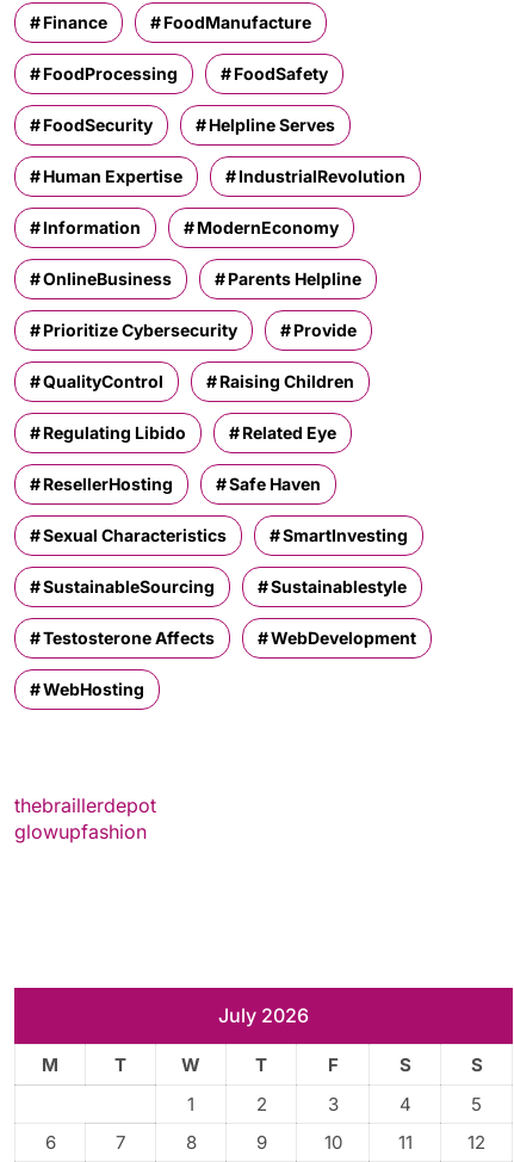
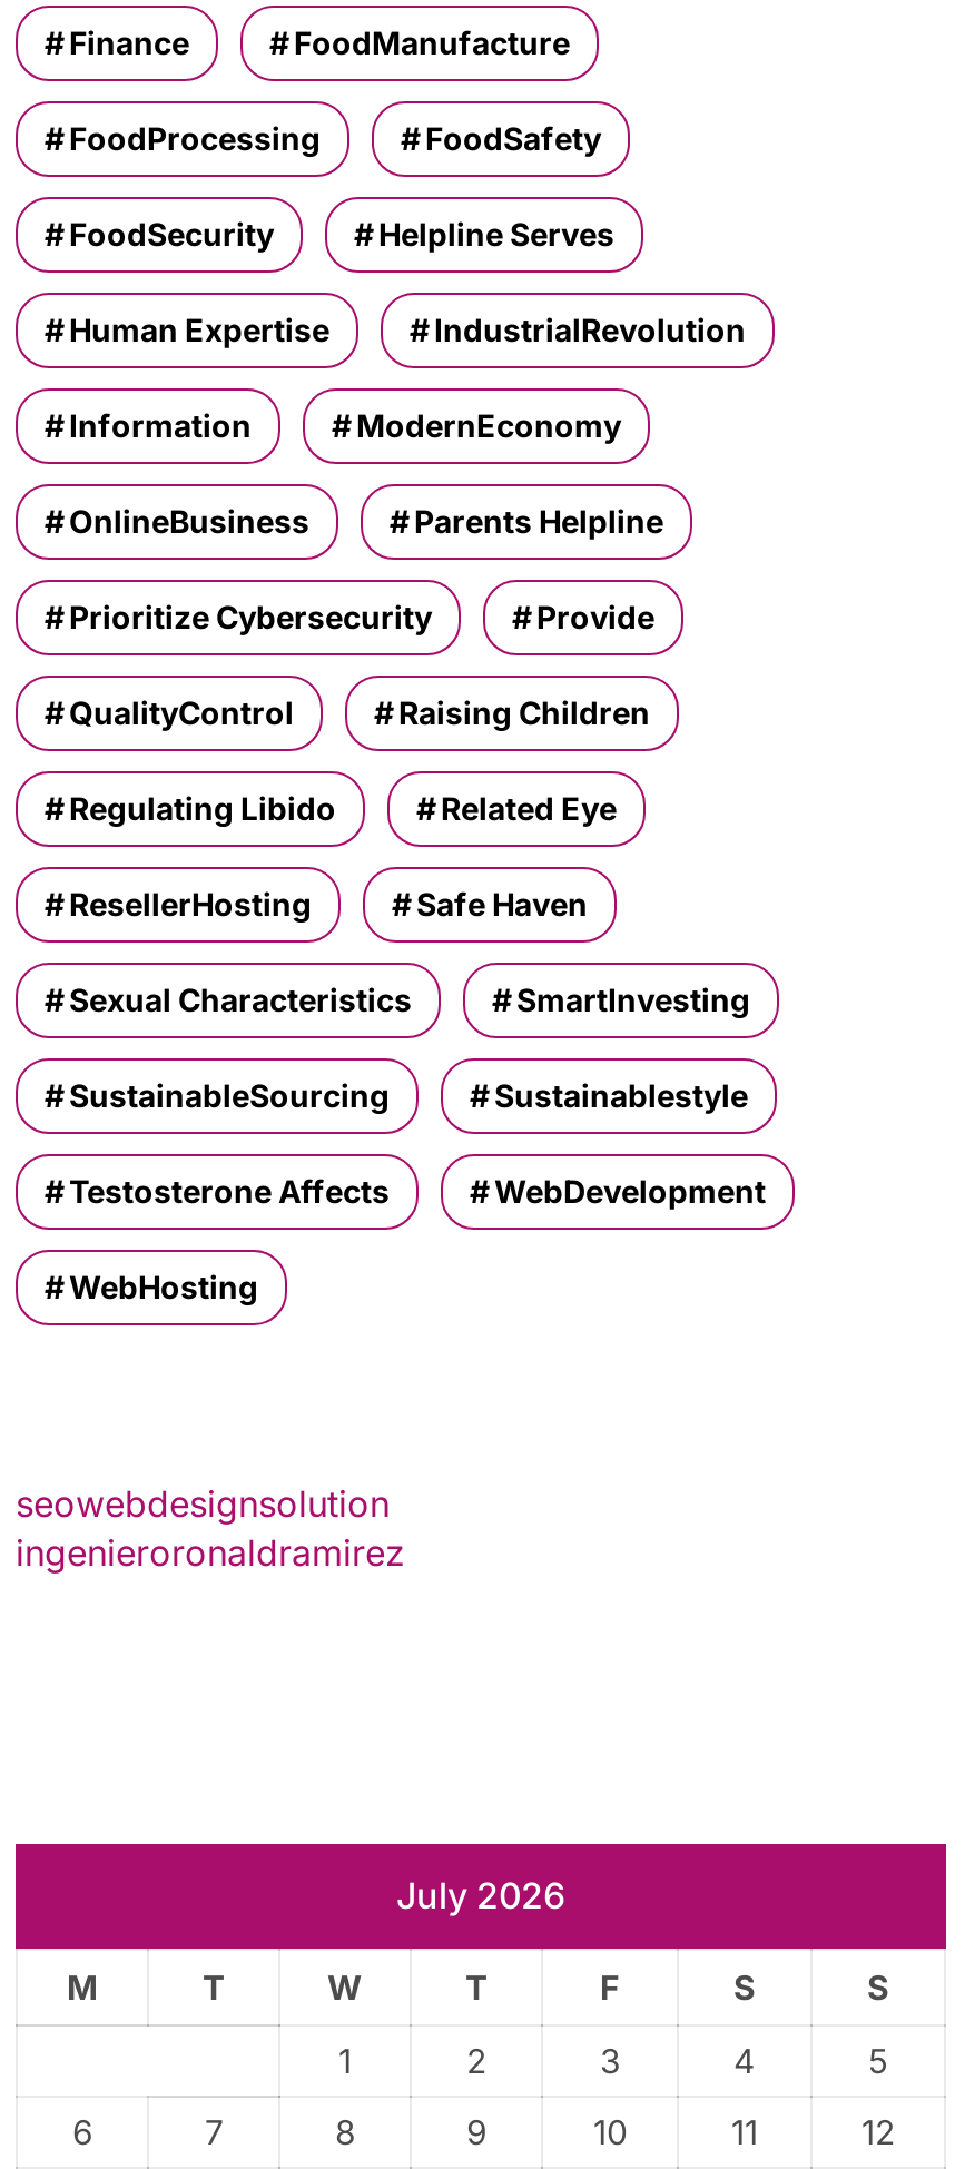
- thebraillerdepot
- glowupfashion
+ seowebdesignsolution
+ ingenieroronaldramirez
